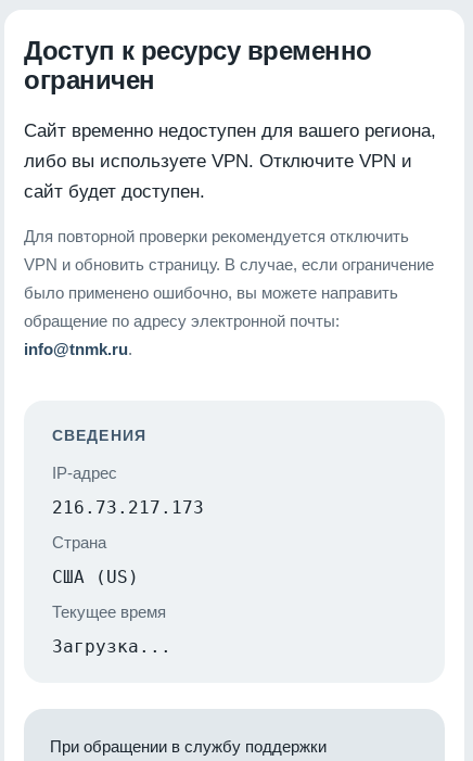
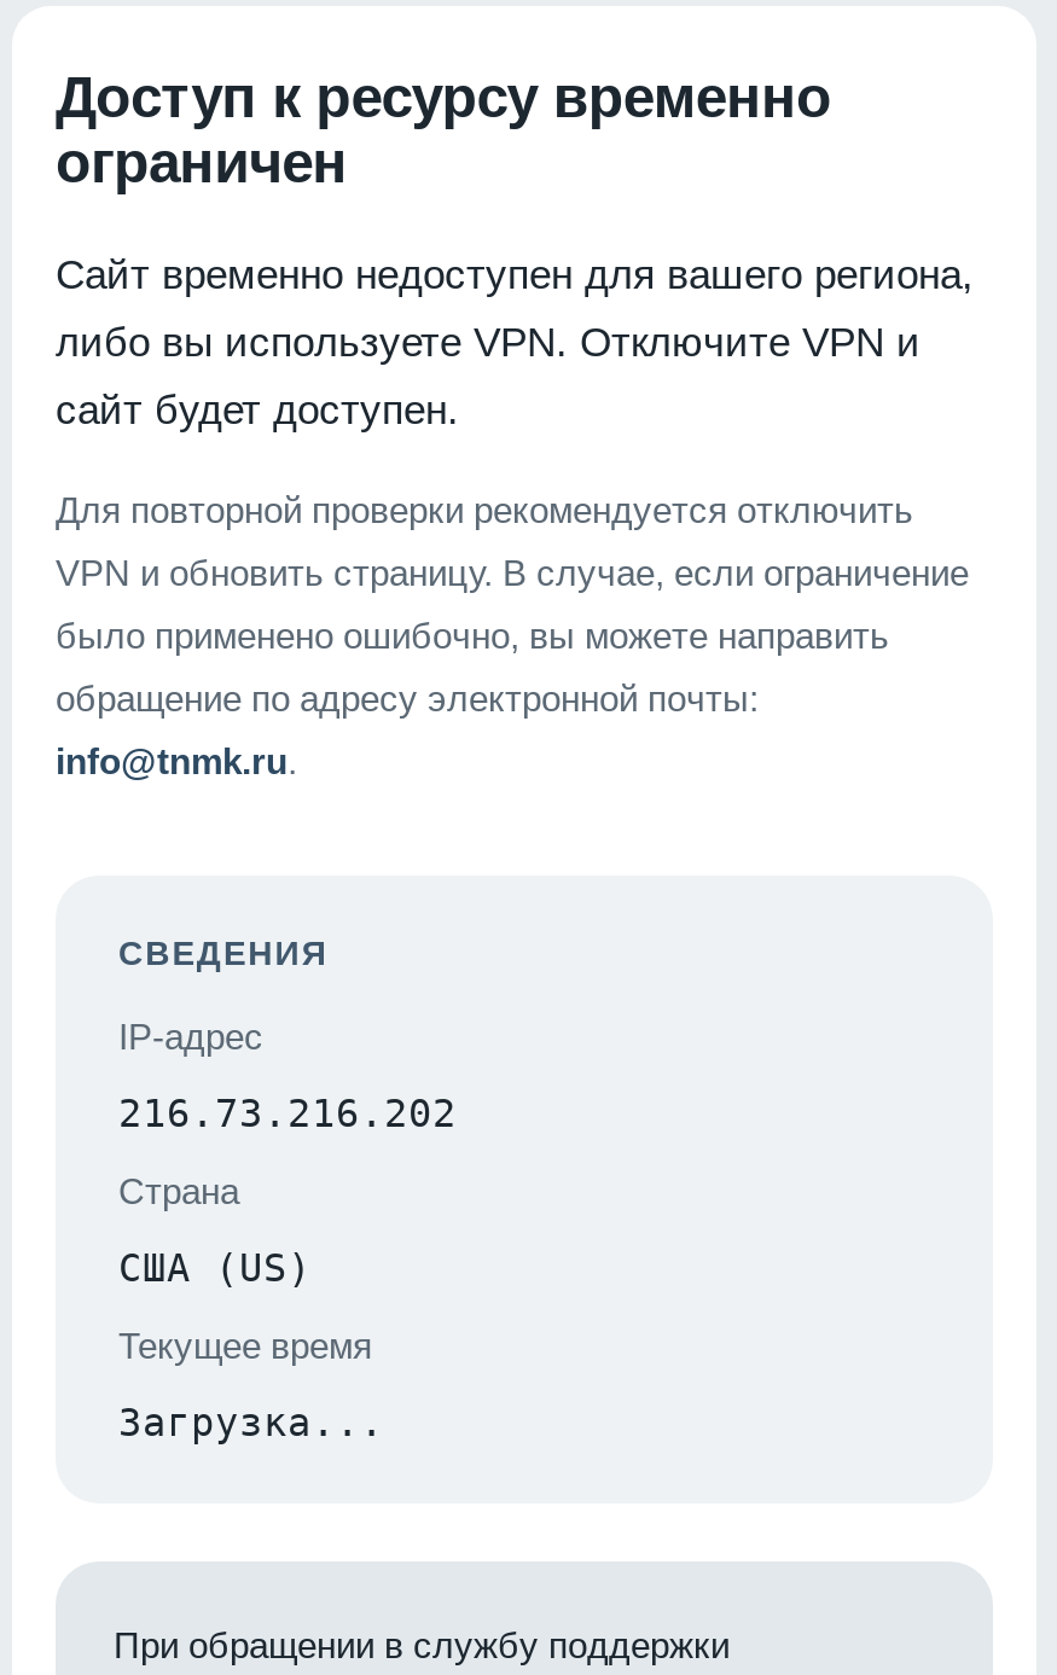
- 216.73.217.173
+ 216.73.216.202
